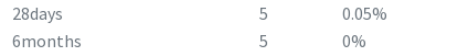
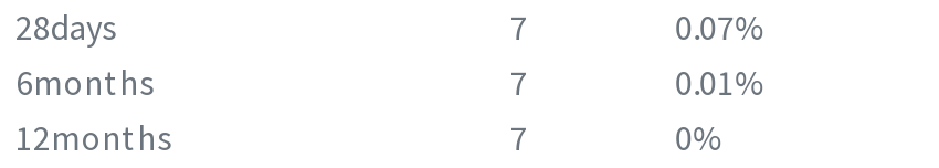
- 5
+ 7

- 0.05%
+ 0.07%

- 5
+ 7
+ 0.01%
+ 12months
+ 7
